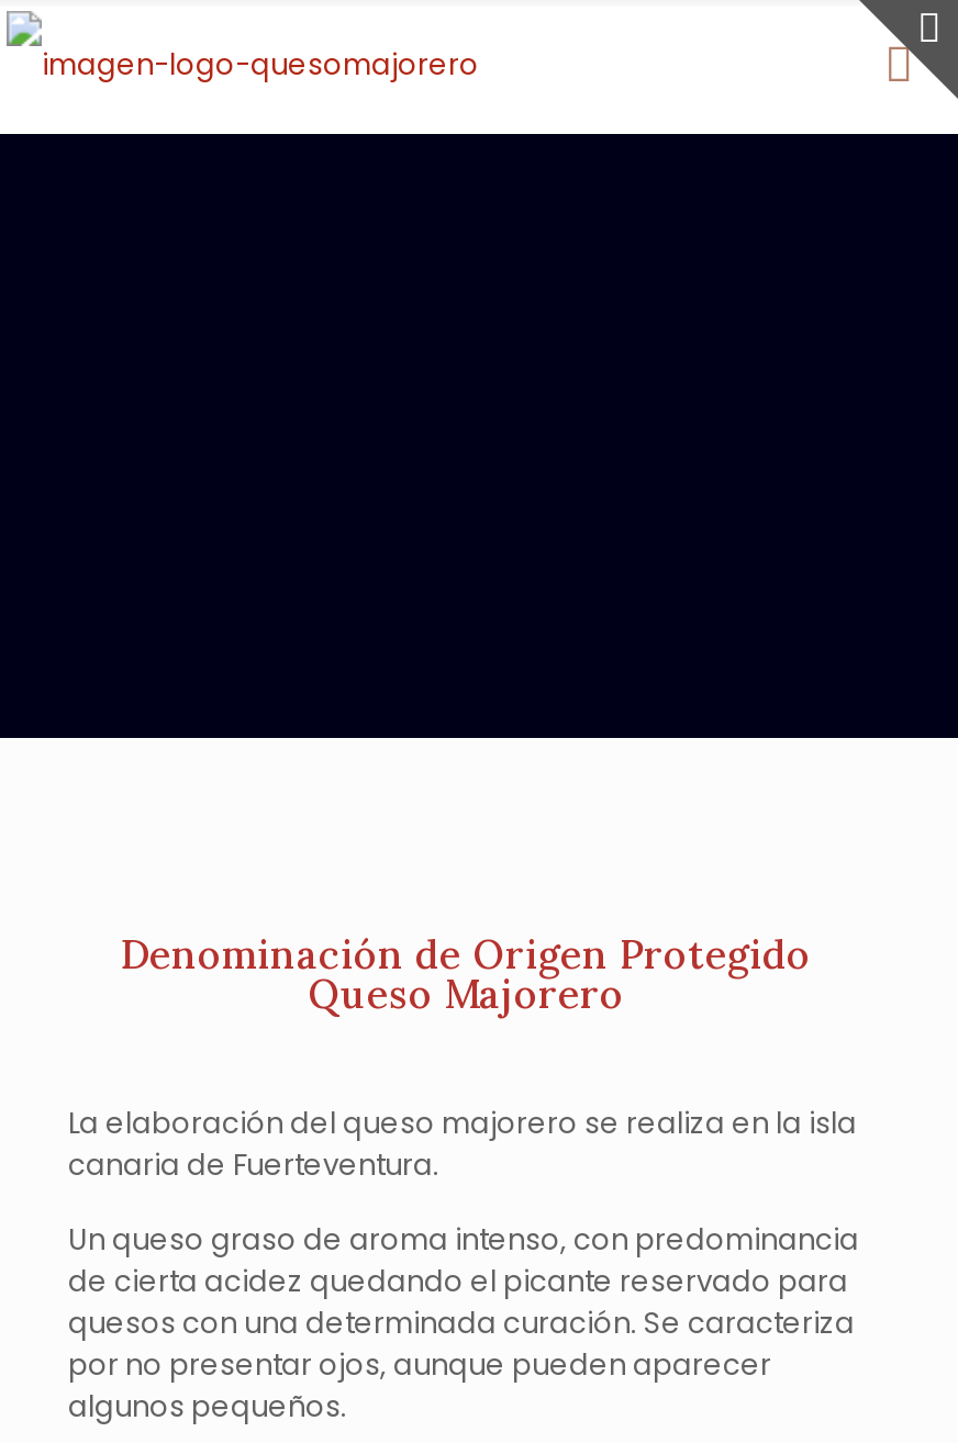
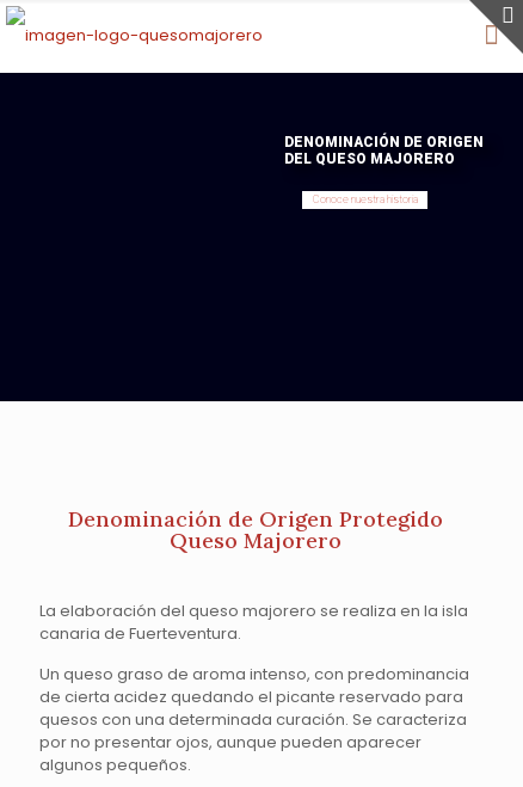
+ DENOMINACIÓN DE ORIGEN
+ DEL QUESO MAJORERO

+ Conoce nuestra historia
